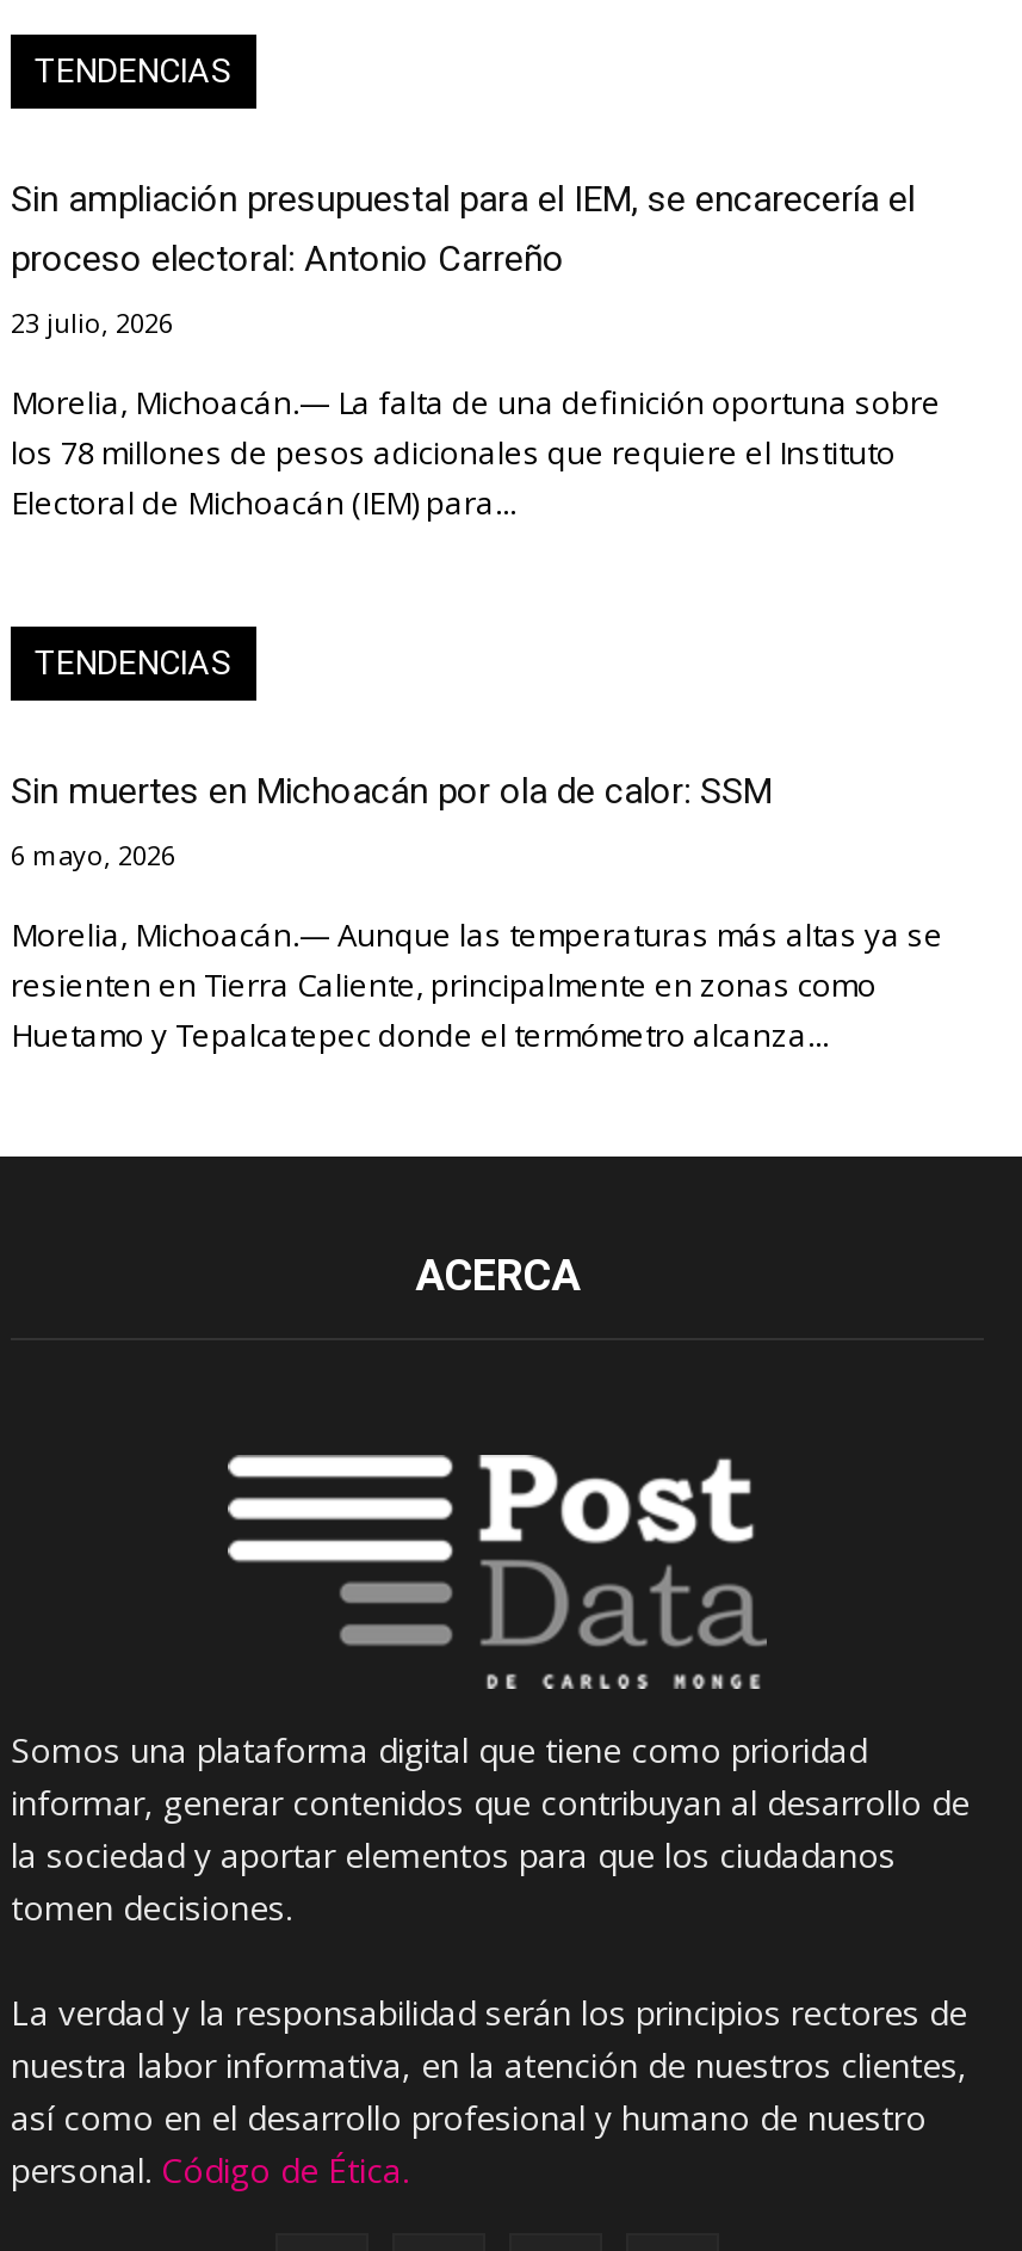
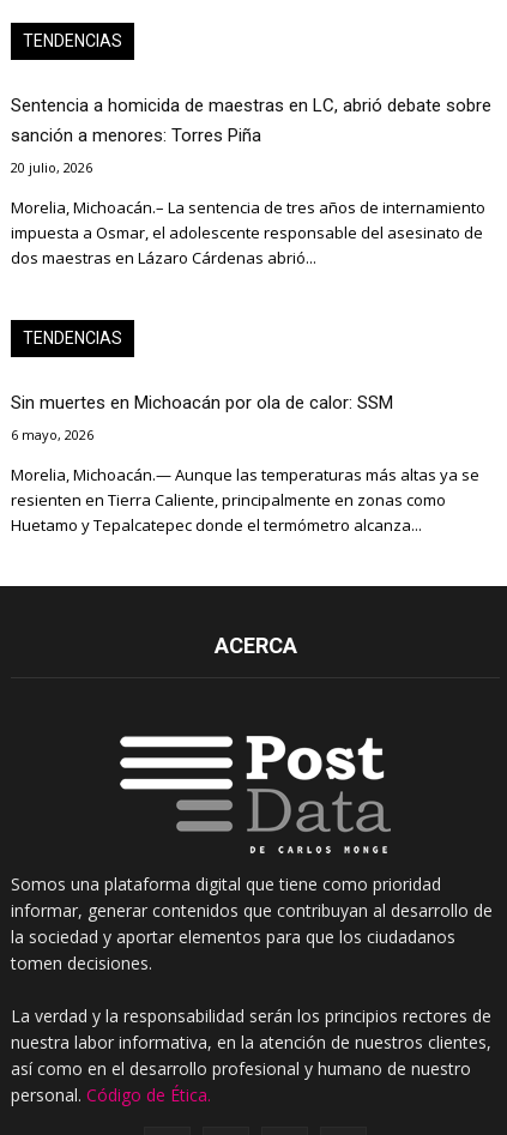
- Sin ampliación presupuestal para el IEM, se encarecería el
- proceso electoral: Antonio Carreño
+ Sentencia a homicida de maestras en LC, abrió debate sobre
+ sanción a menores: Torres Piña

- 23 julio, 2026
+ 20 julio, 2026

- Morelia, Michoacán.— La falta de una definición oportuna sobre
- los 78 millones de pesos adicionales que requiere el Instituto
- Electoral de Michoacán (IEM) para...
+ Morelia, Michoacán.– La sentencia de tres años de internamiento
+ impuesta a Osmar, el adolescente responsable del asesinato de
+ dos maestras en Lázaro Cárdenas abrió...
